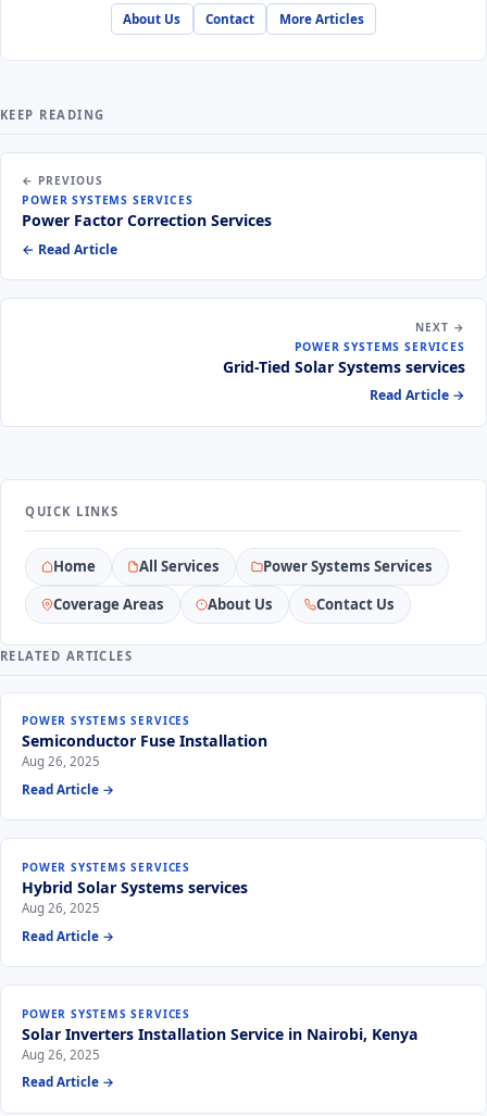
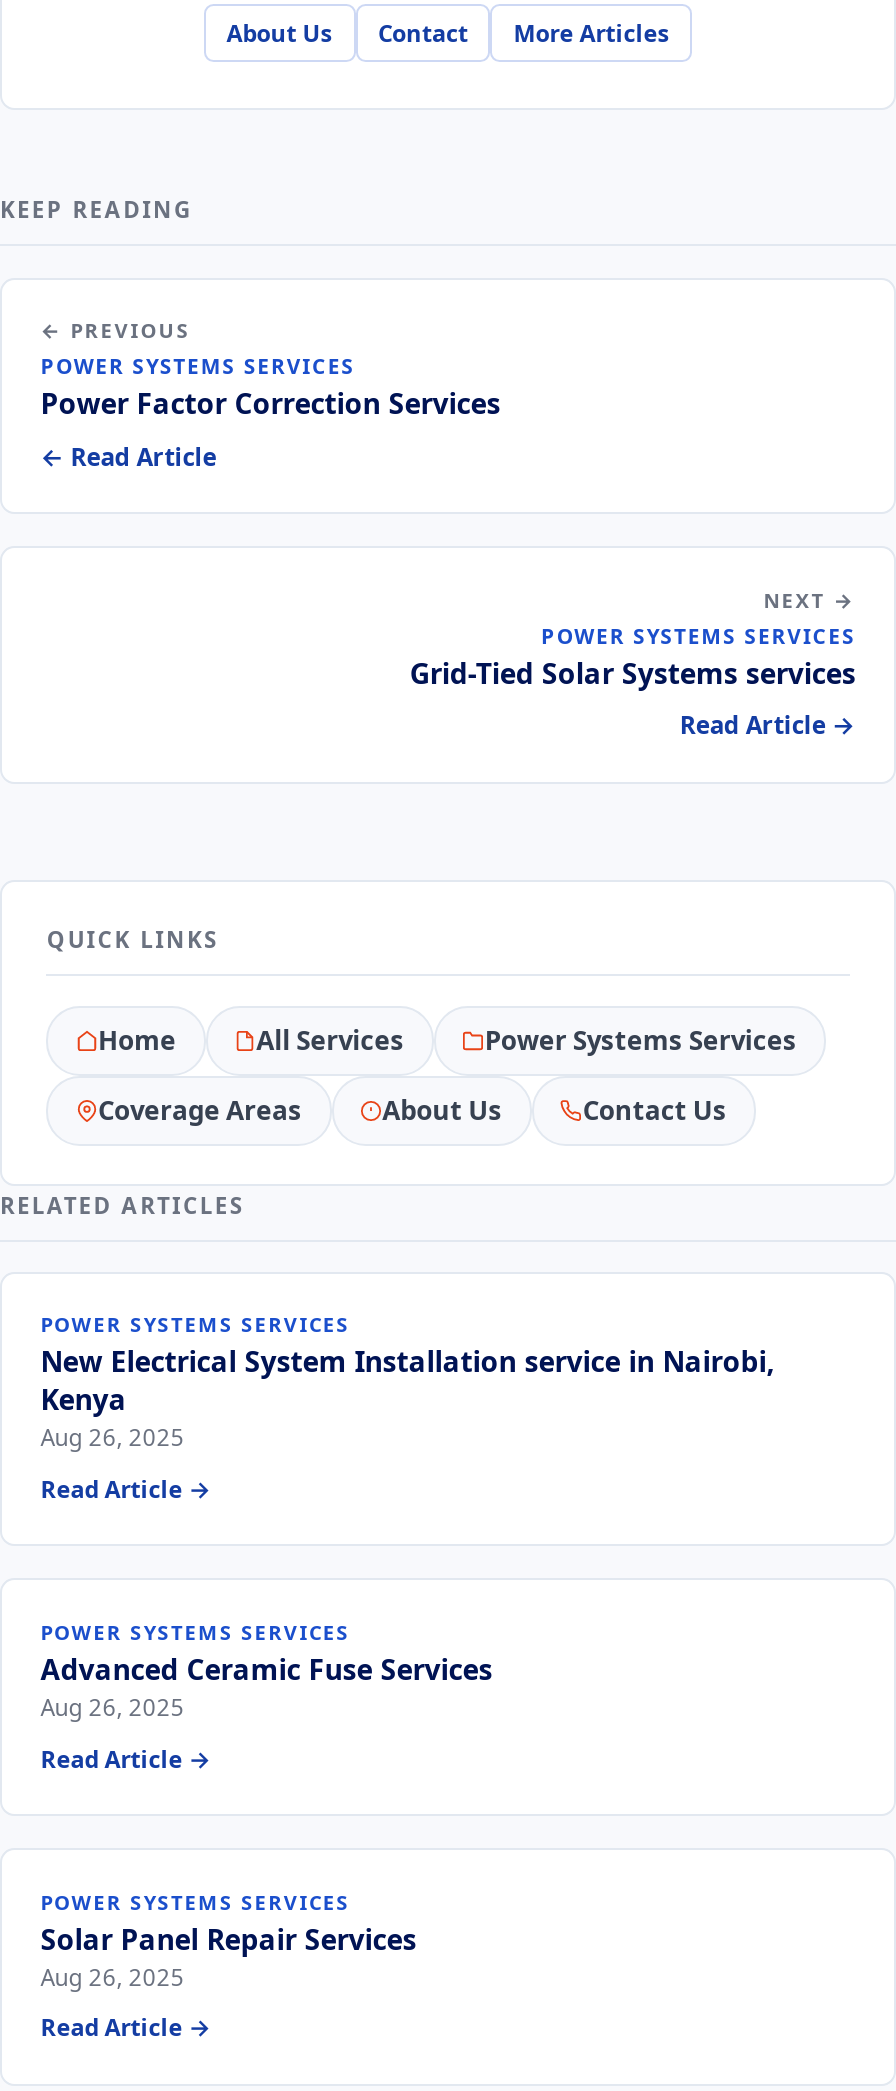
- Semiconductor Fuse Installation
+ New Electrical System Installation service in Nairobi,
+ Kenya

- Hybrid Solar Systems services
+ Advanced Ceramic Fuse Services

- Solar Inverters Installation Service in Nairobi, Kenya
+ Solar Panel Repair Services
